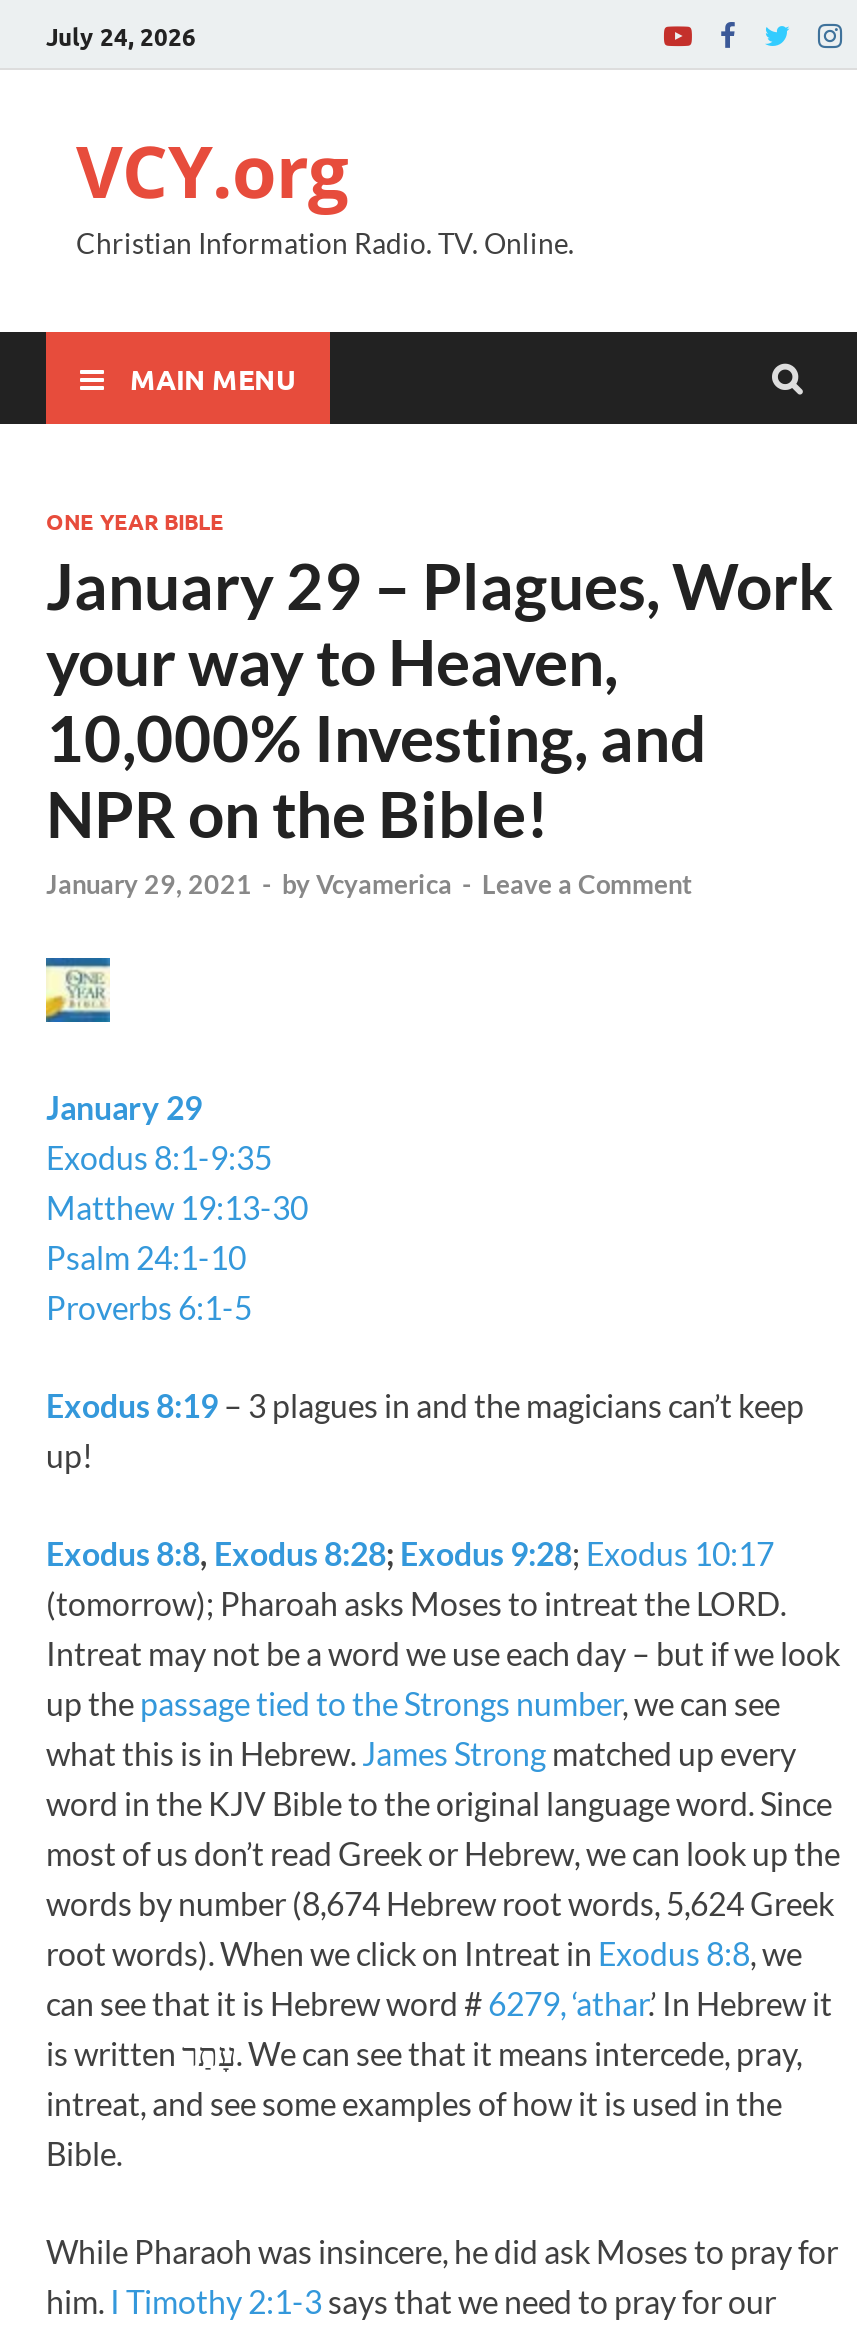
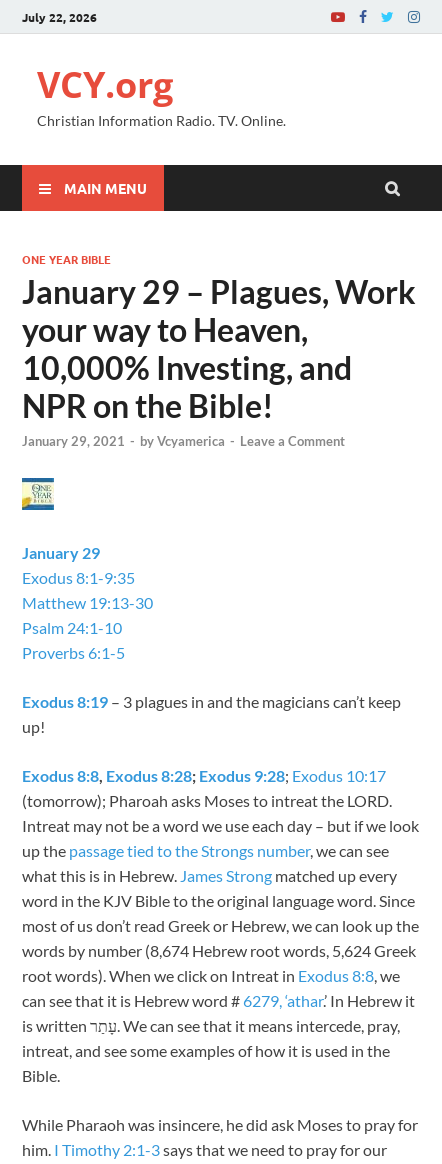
- July 24, 2026
+ July 22, 2026
